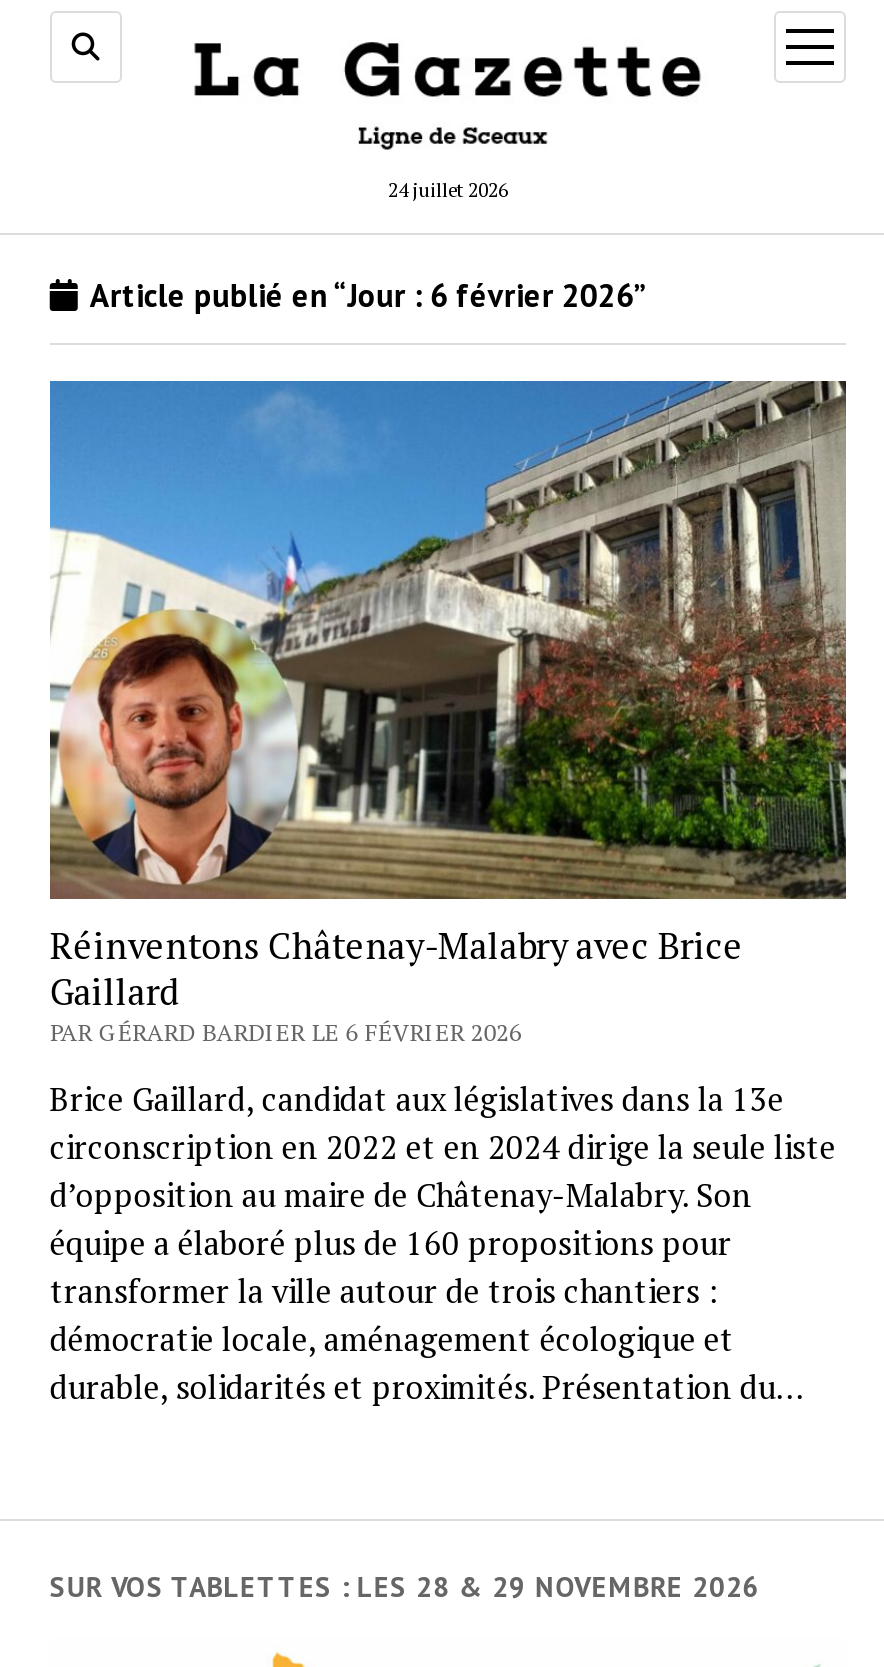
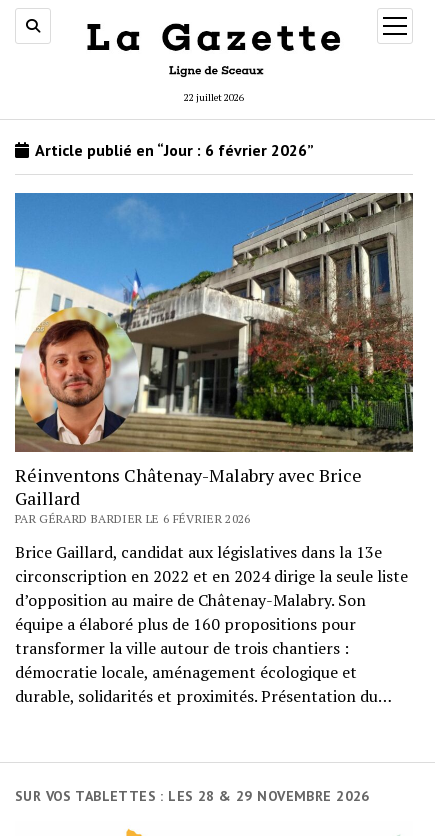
- 24 juillet 2026
+ 22 juillet 2026
